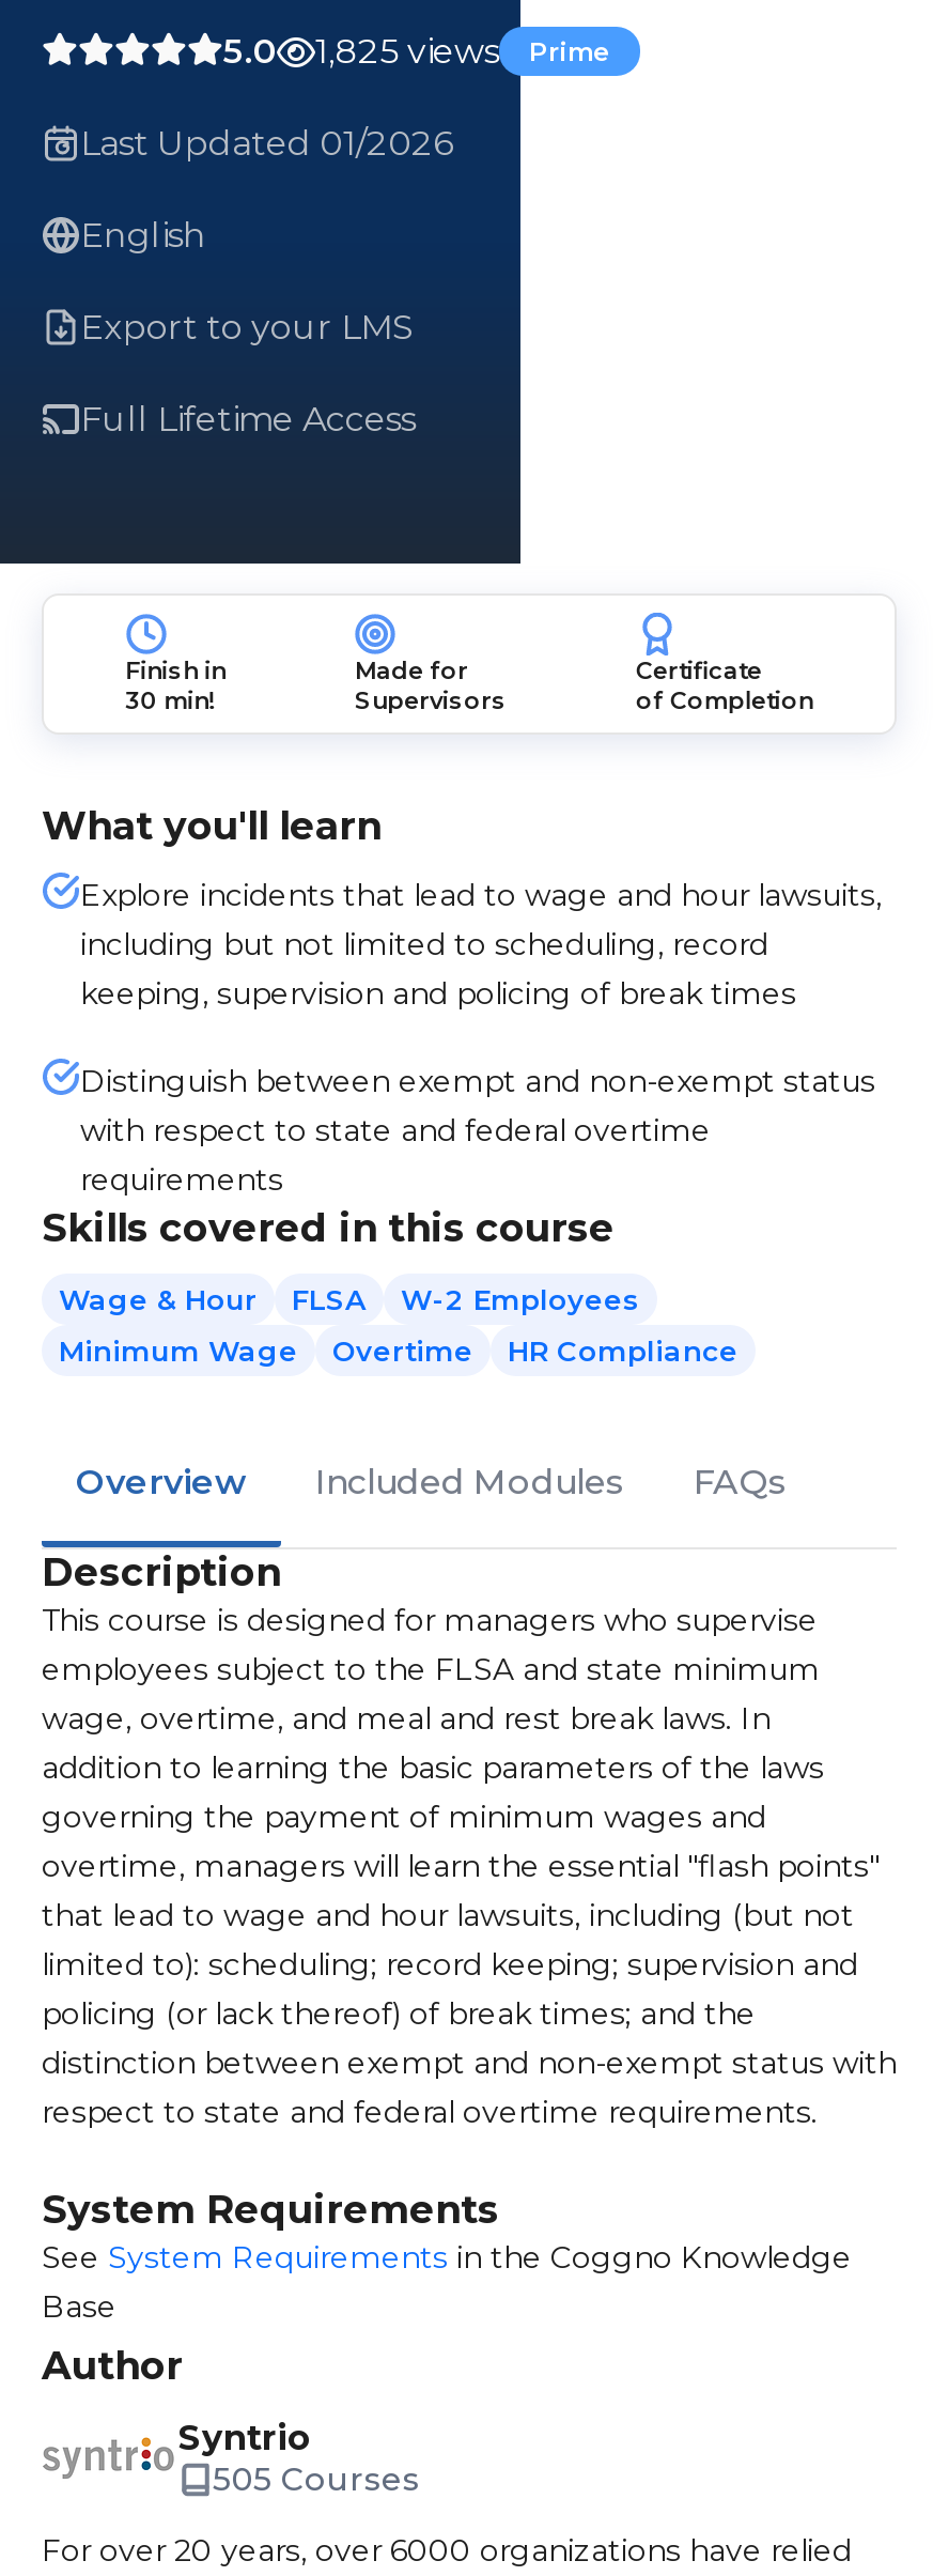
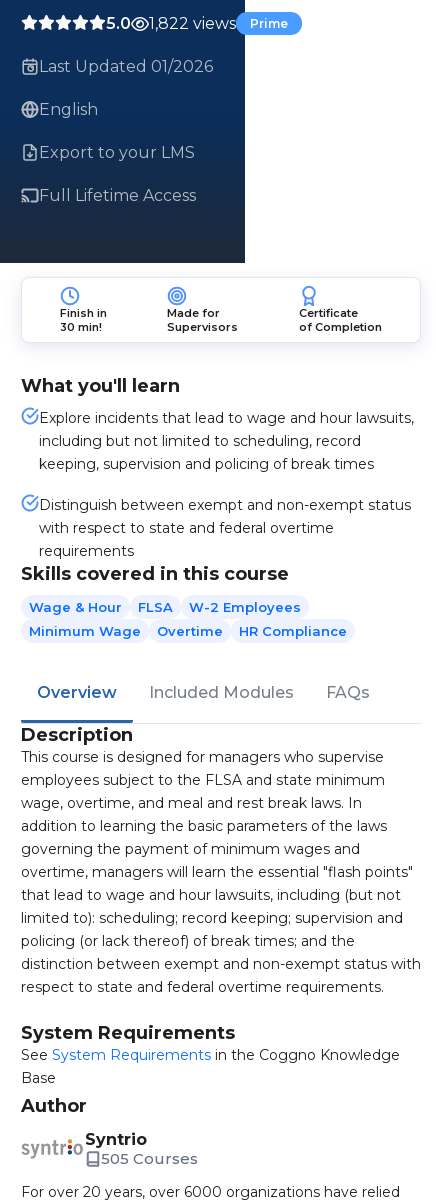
- 5.0 1,825 views Prime
+ 5.0 1,822 views Prime
